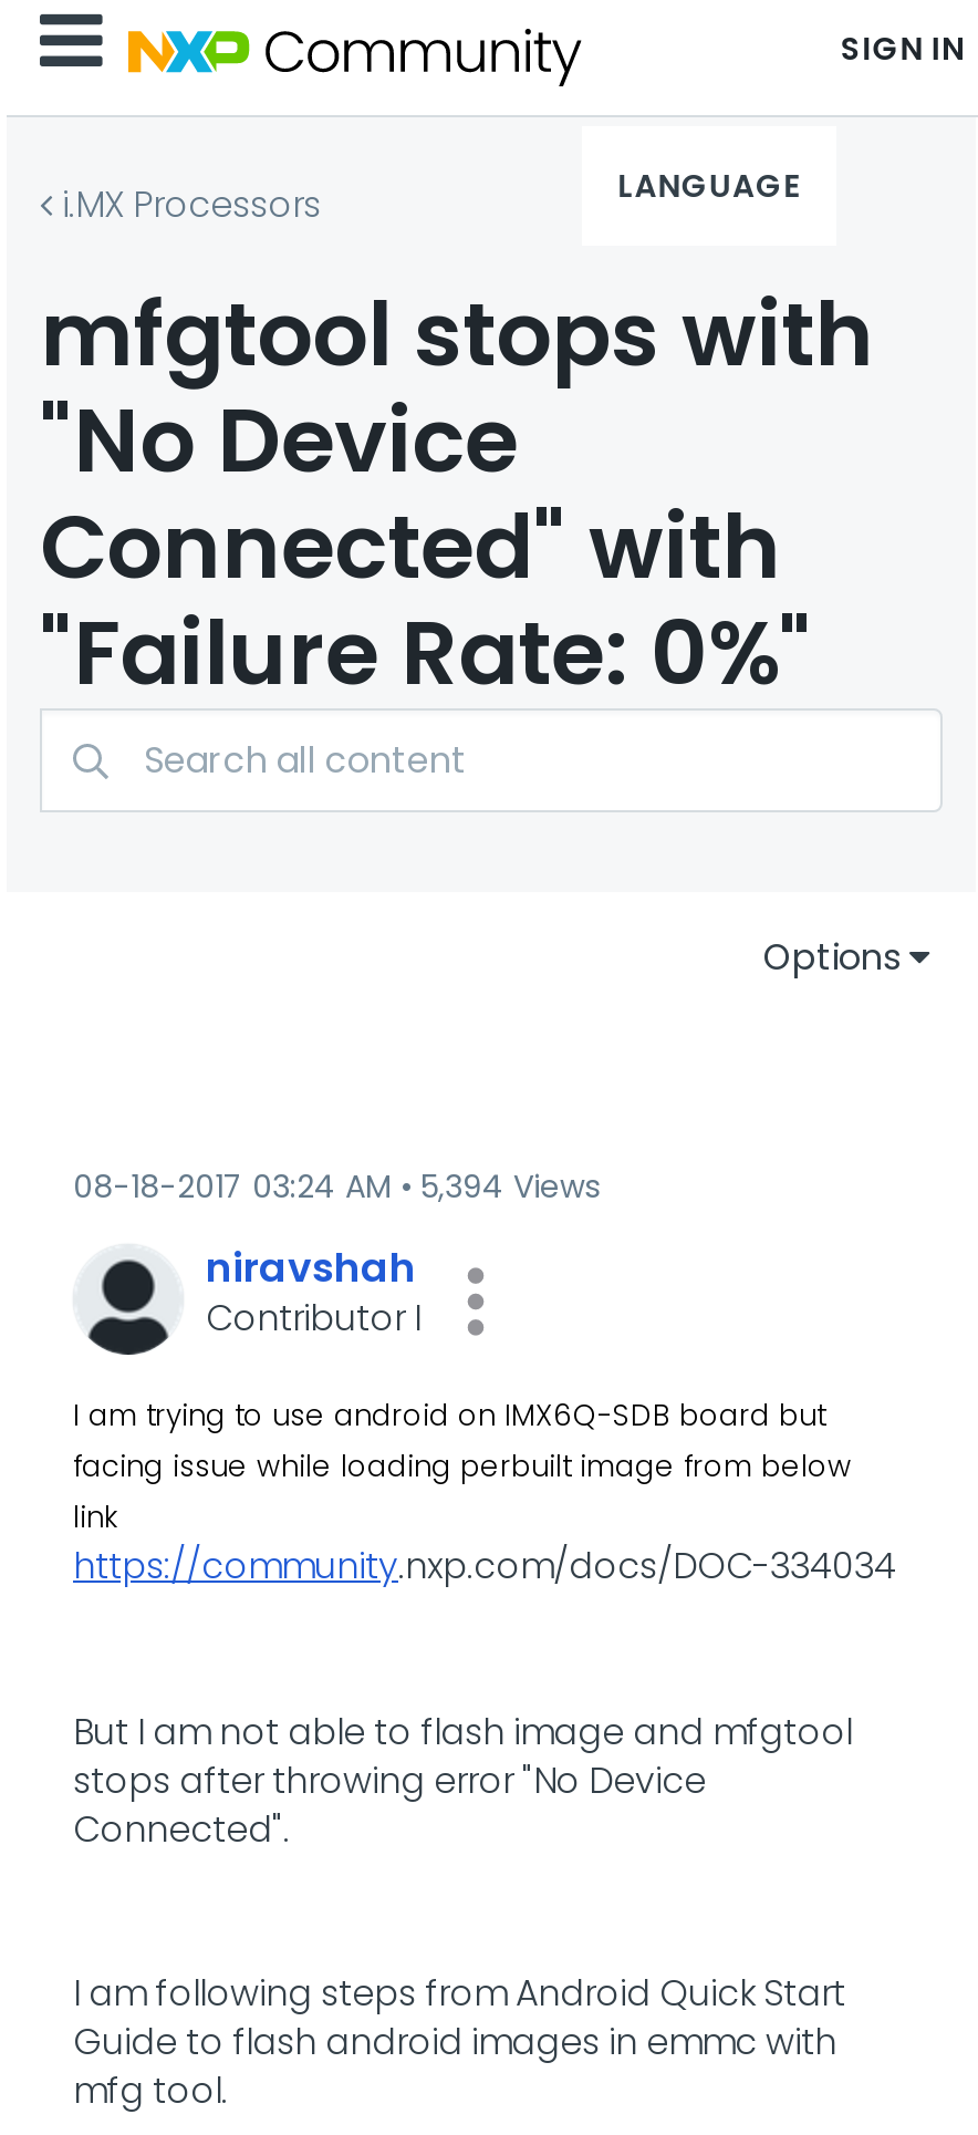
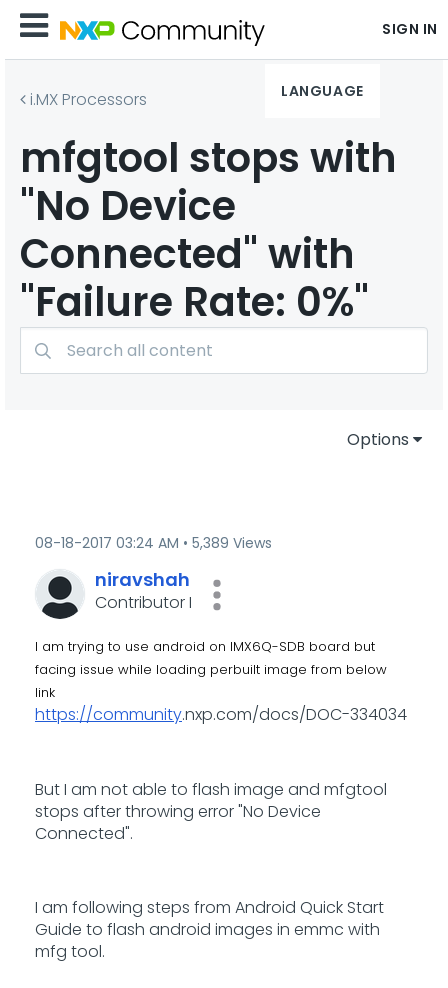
- 08-18-2017 03:24 AM 5,394 Views
+ 08-18-2017 03:24 AM 5,389 Views
